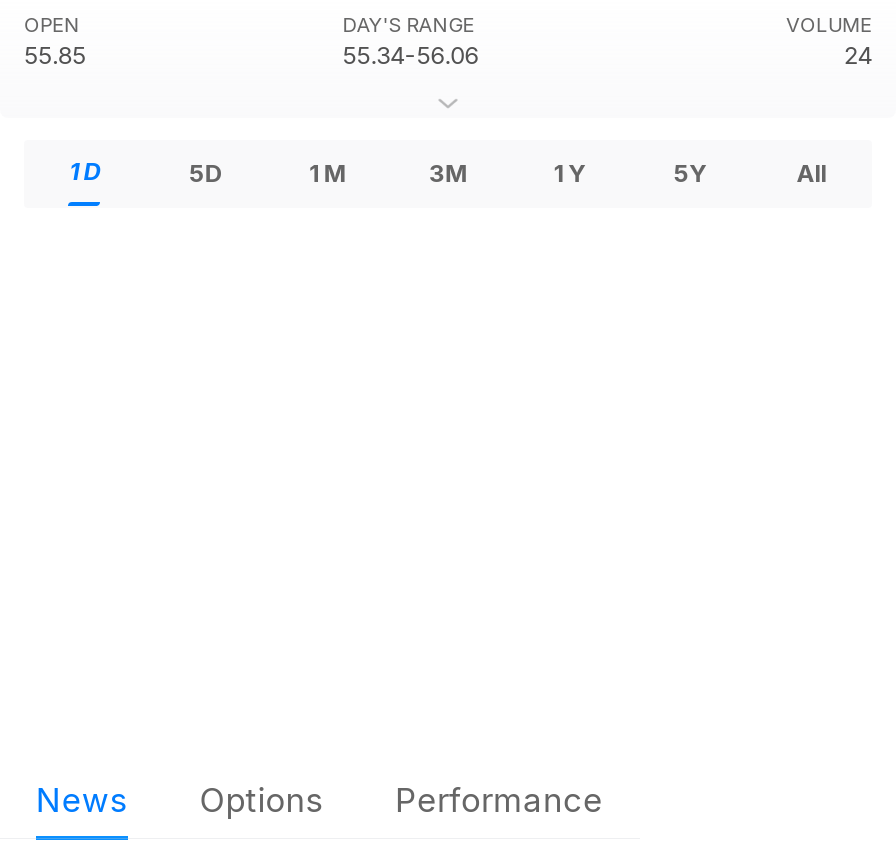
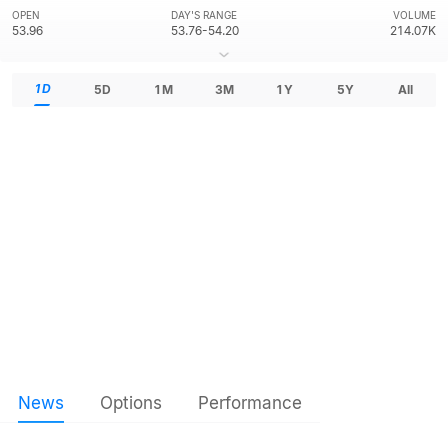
- 55.85
+ 53.96

- 55.34-56.06
+ 53.76-54.20

- 24
+ 214.07K
